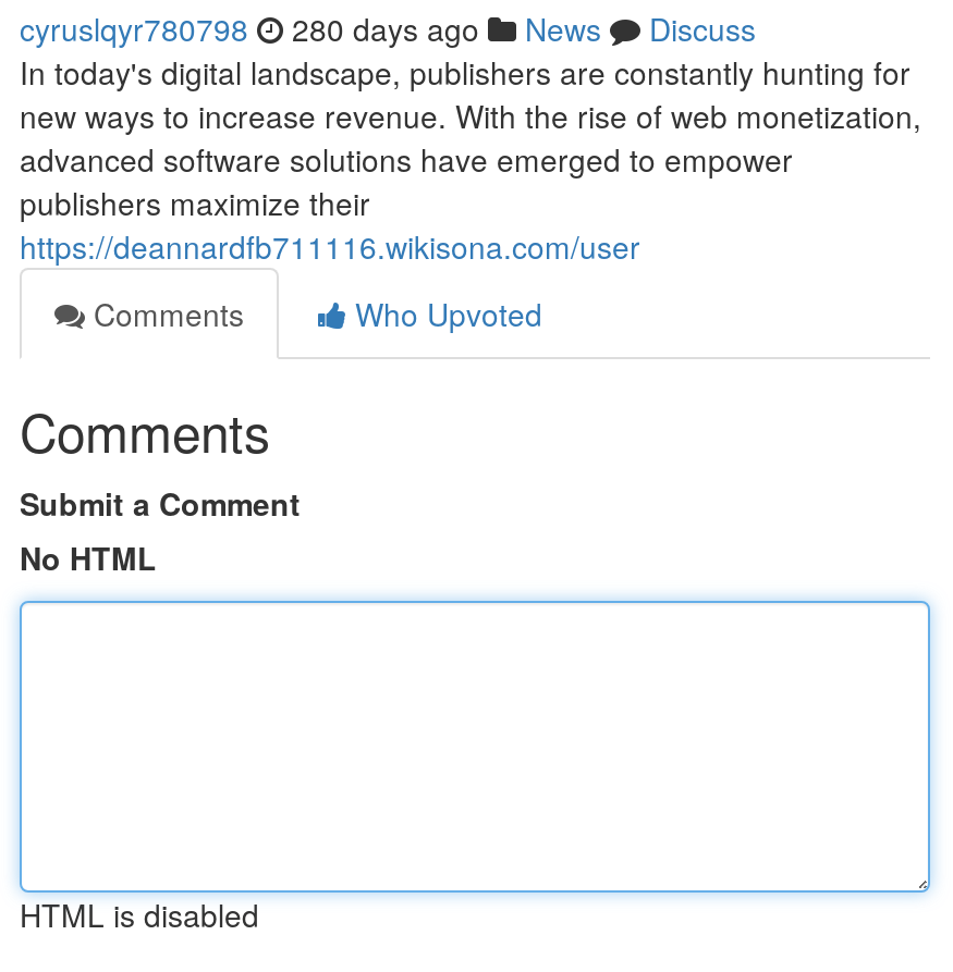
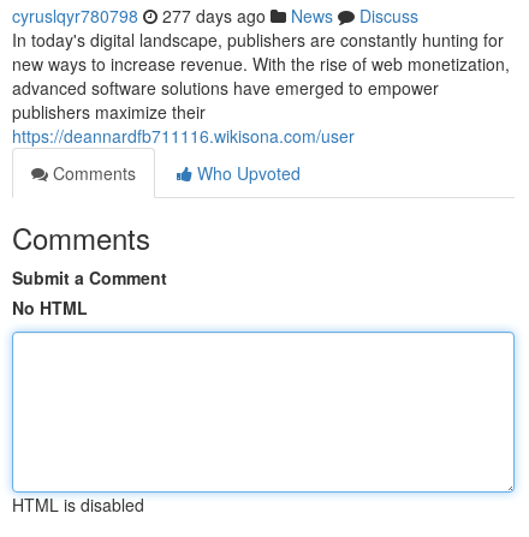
- cyruslqyr780798 280 days ago News Discuss
+ cyruslqyr780798 277 days ago News Discuss
